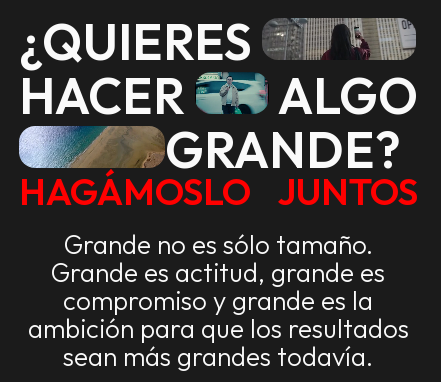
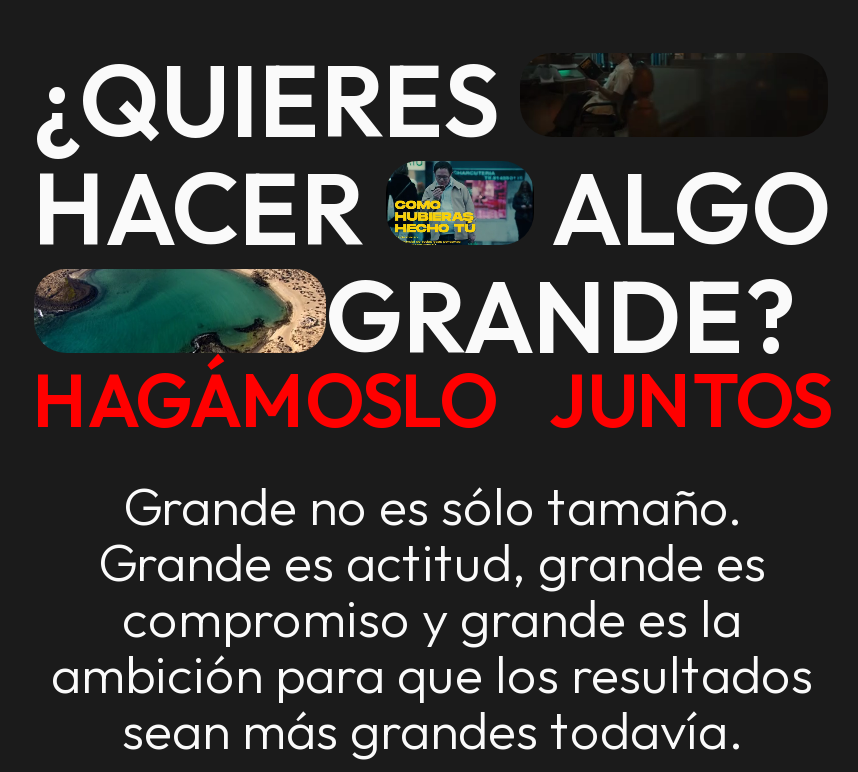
- [image]
+ [image]

- [image]
+ [image]

- [image]
+ [image]
